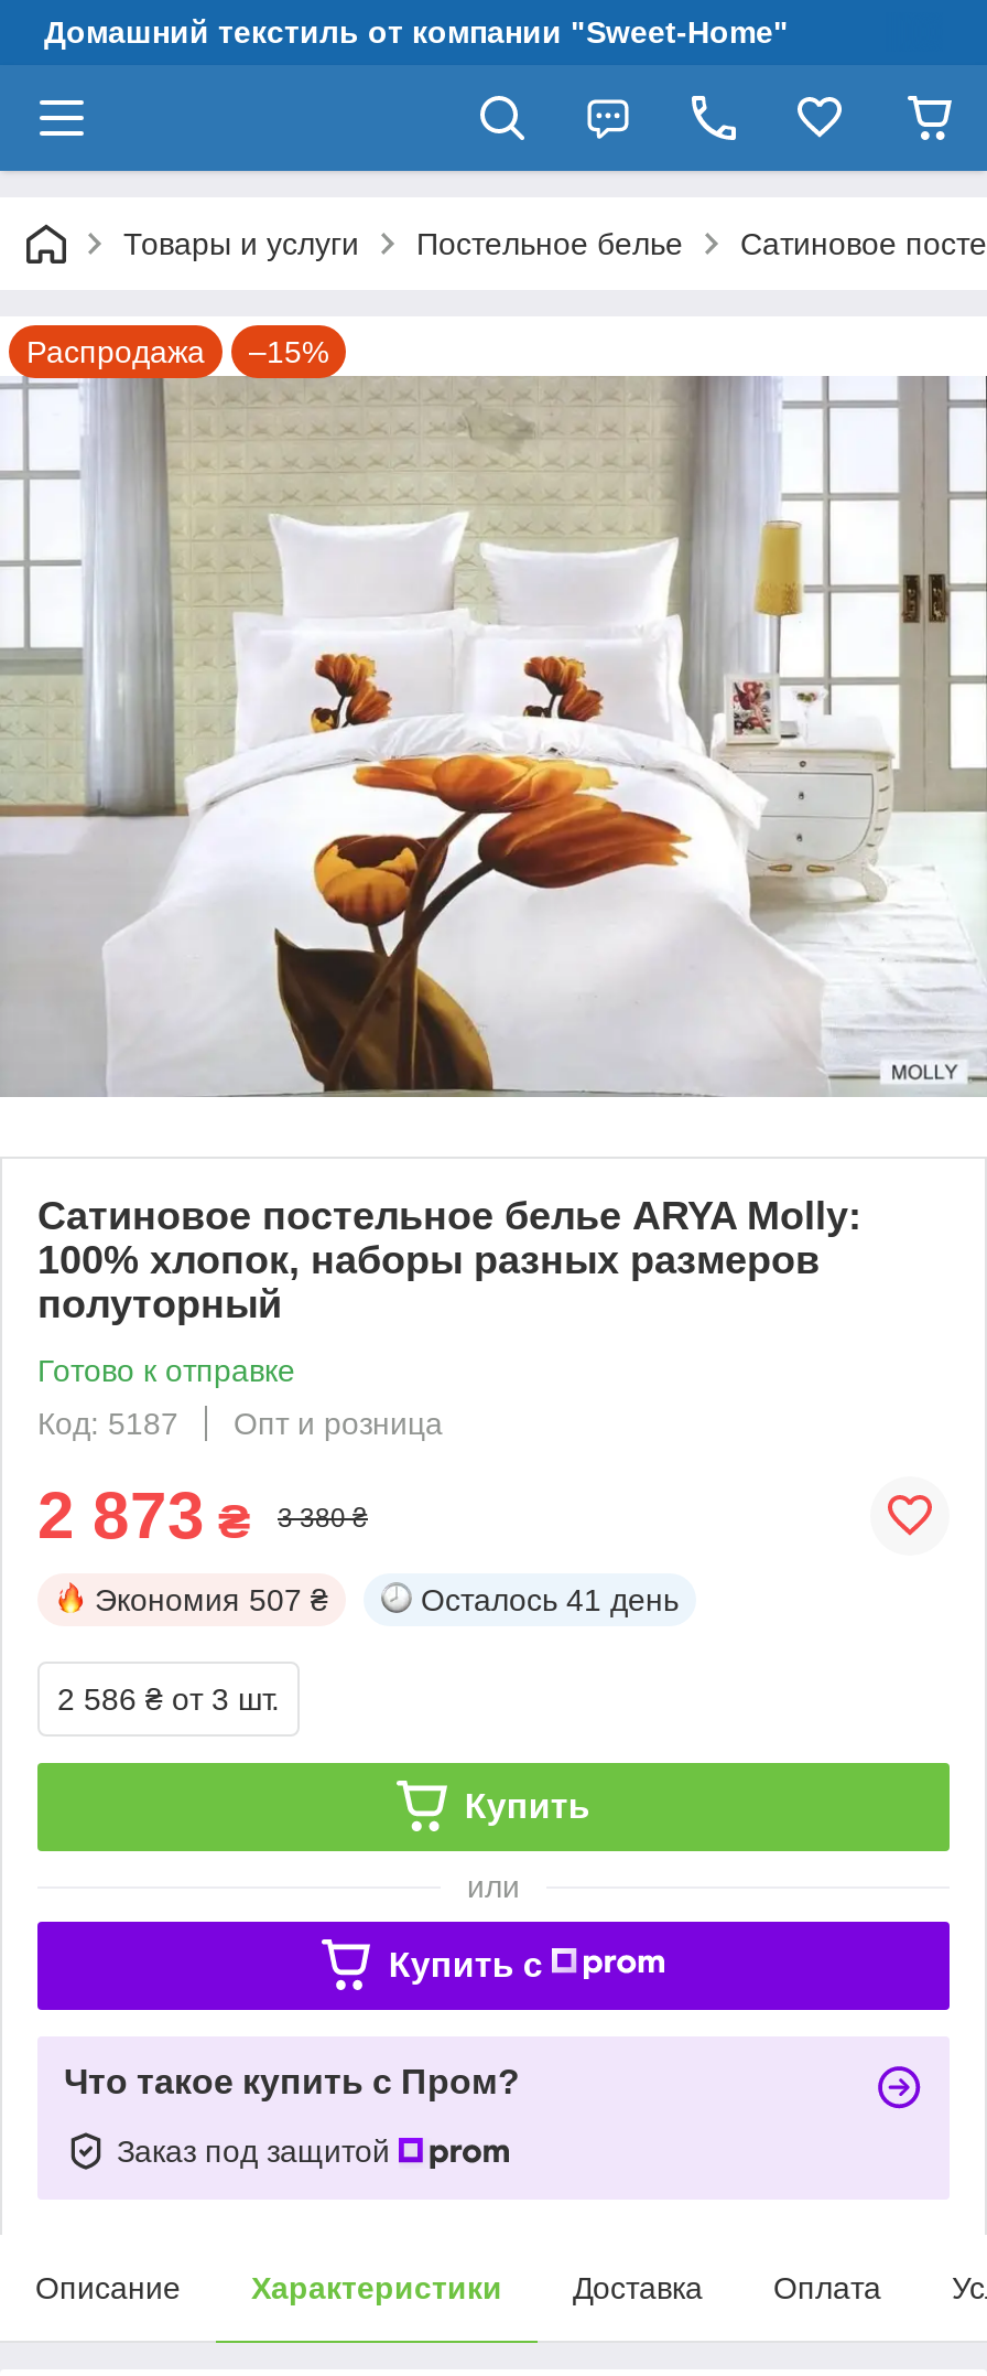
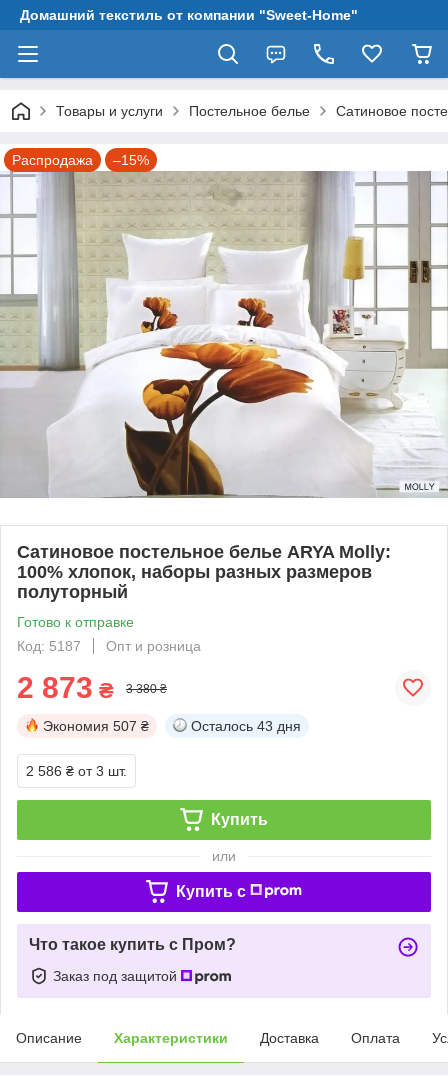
- Осталось 41 день
+ Осталось 43 дня
